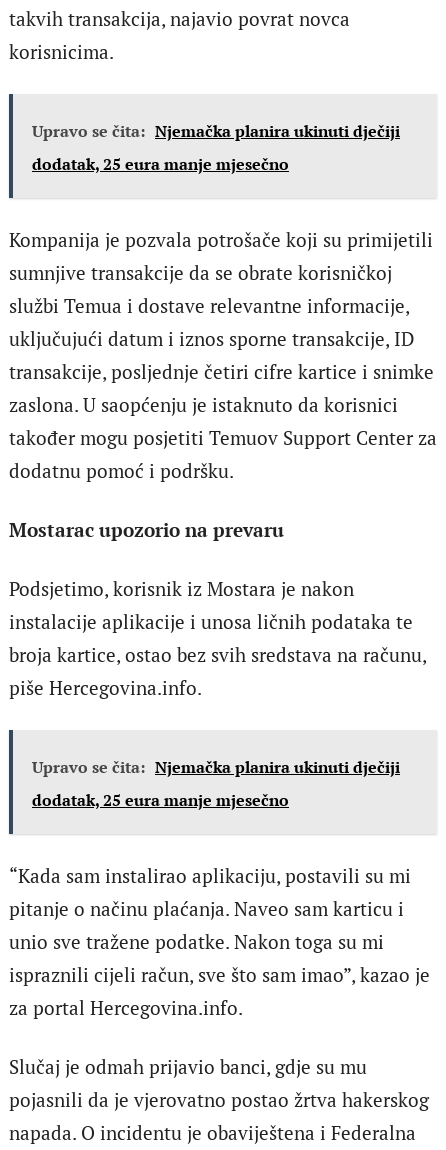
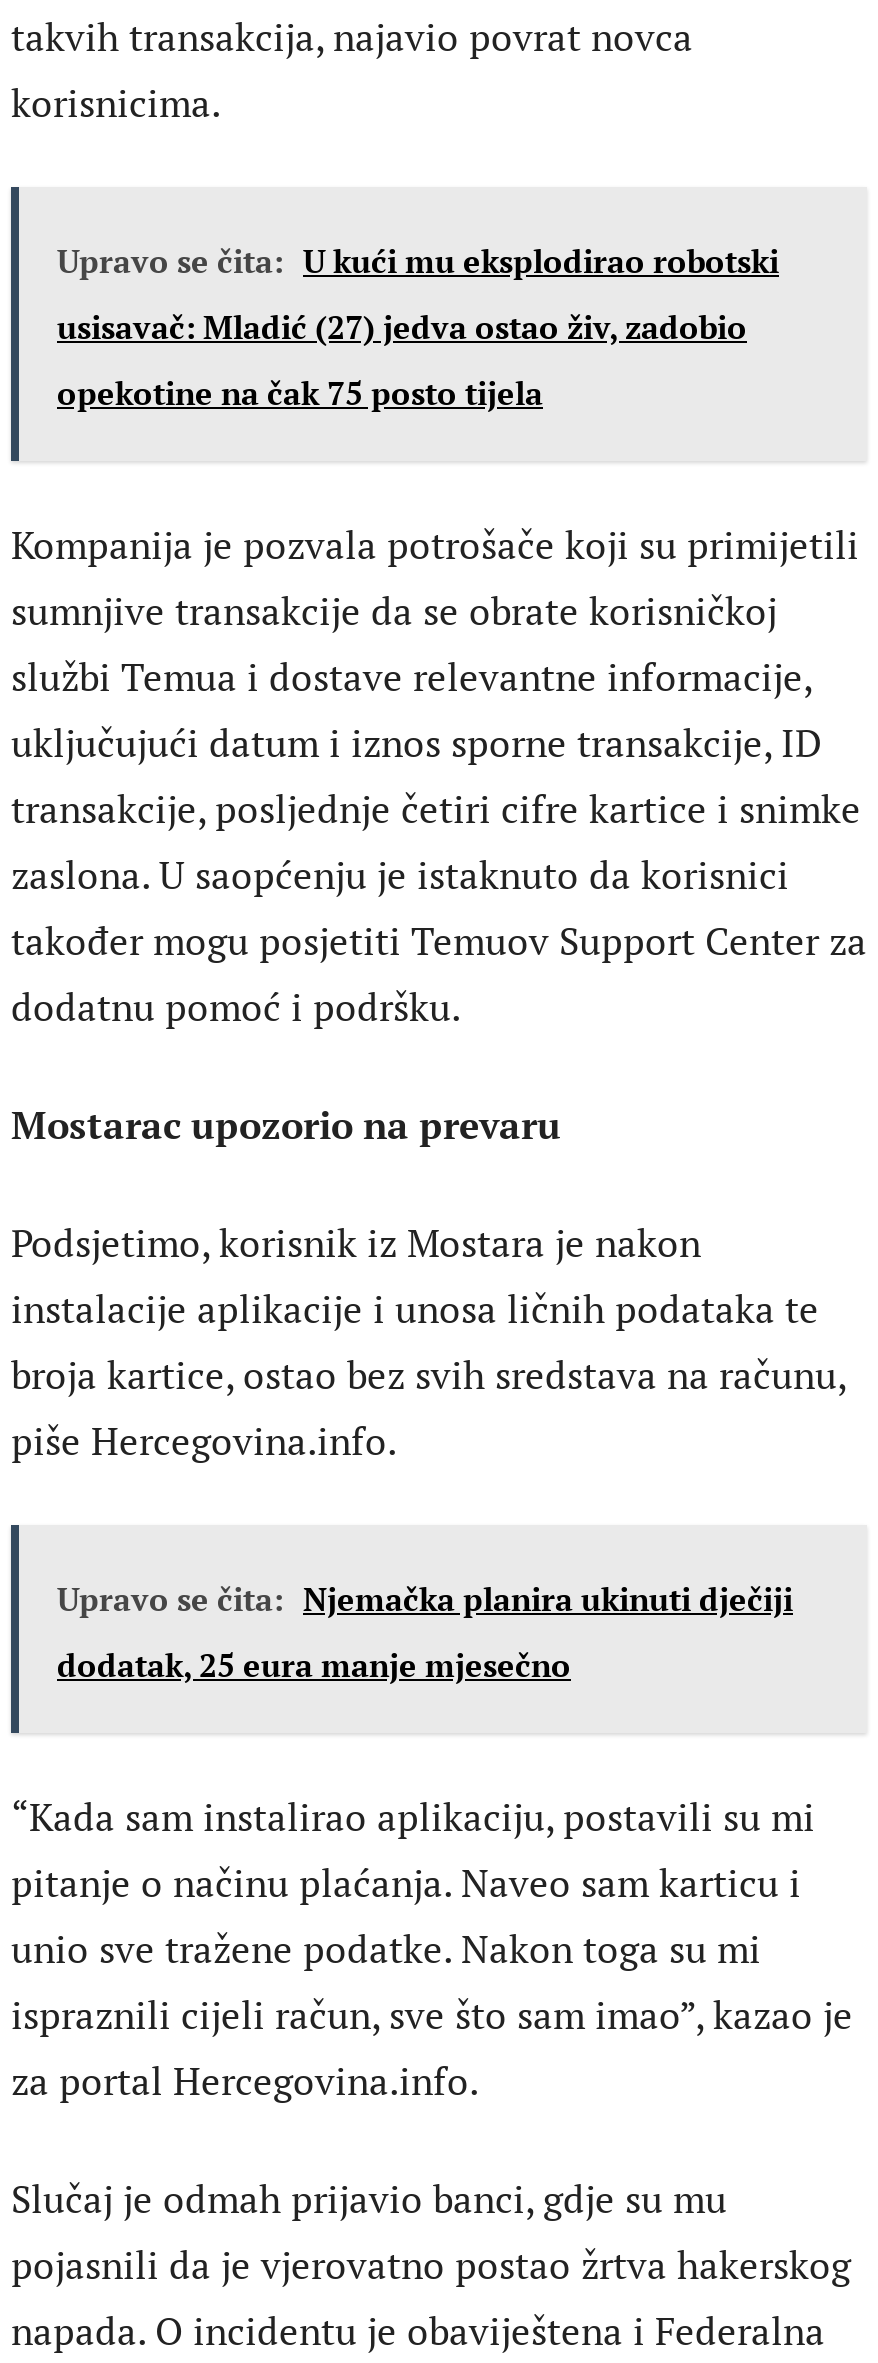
- Upravo se čita: Njemačka planira ukinuti dječiji
- dodatak, 25 eura manje mjesečno
+ Upravo se čita: U kući mu eksplodirao robotski
+ usisavač: Mladić (27) jedva ostao živ, zadobio
+ opekotine na čak 75 posto tijela
